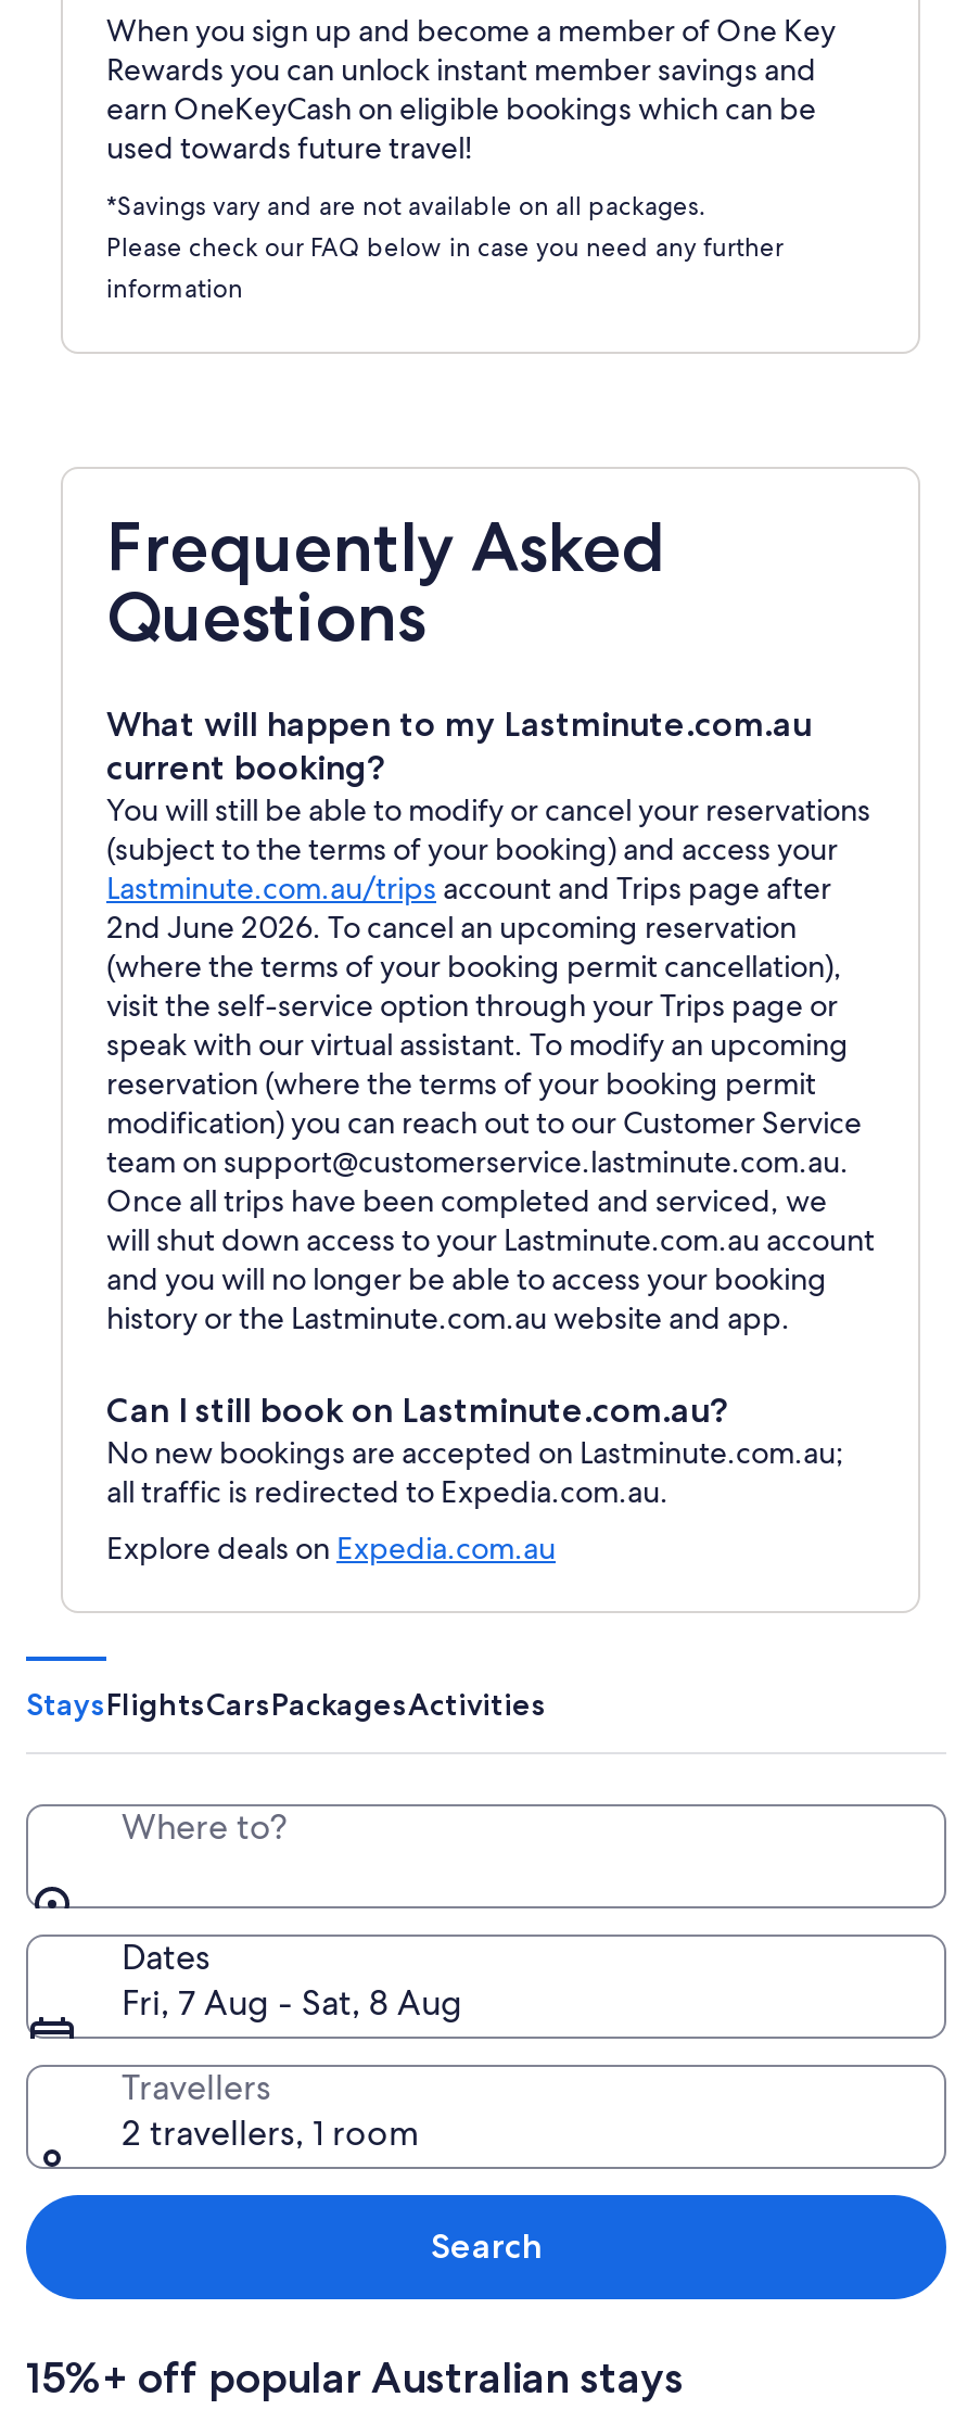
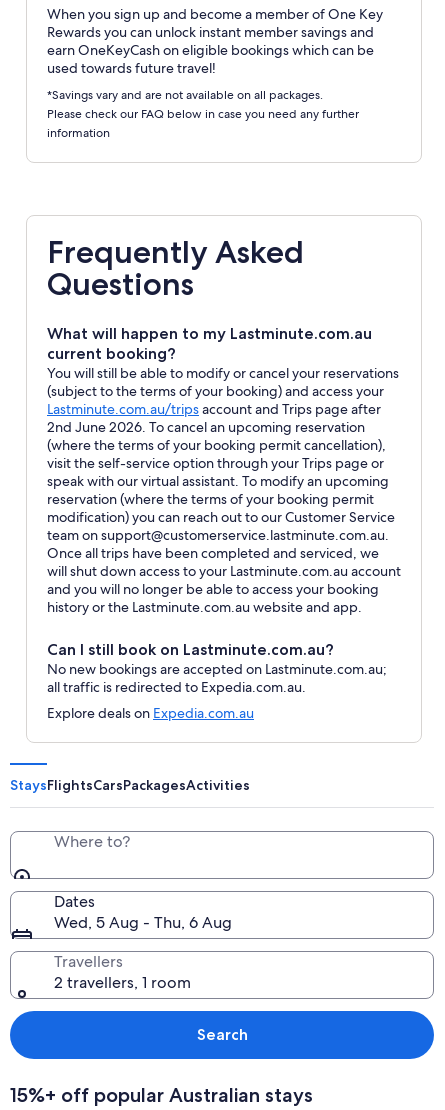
- Fri, 7 Aug - Sat, 8 Aug
+ Wed, 5 Aug - Thu, 6 Aug
